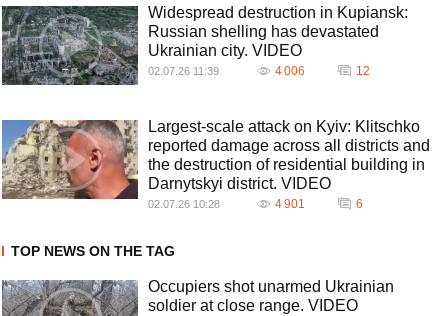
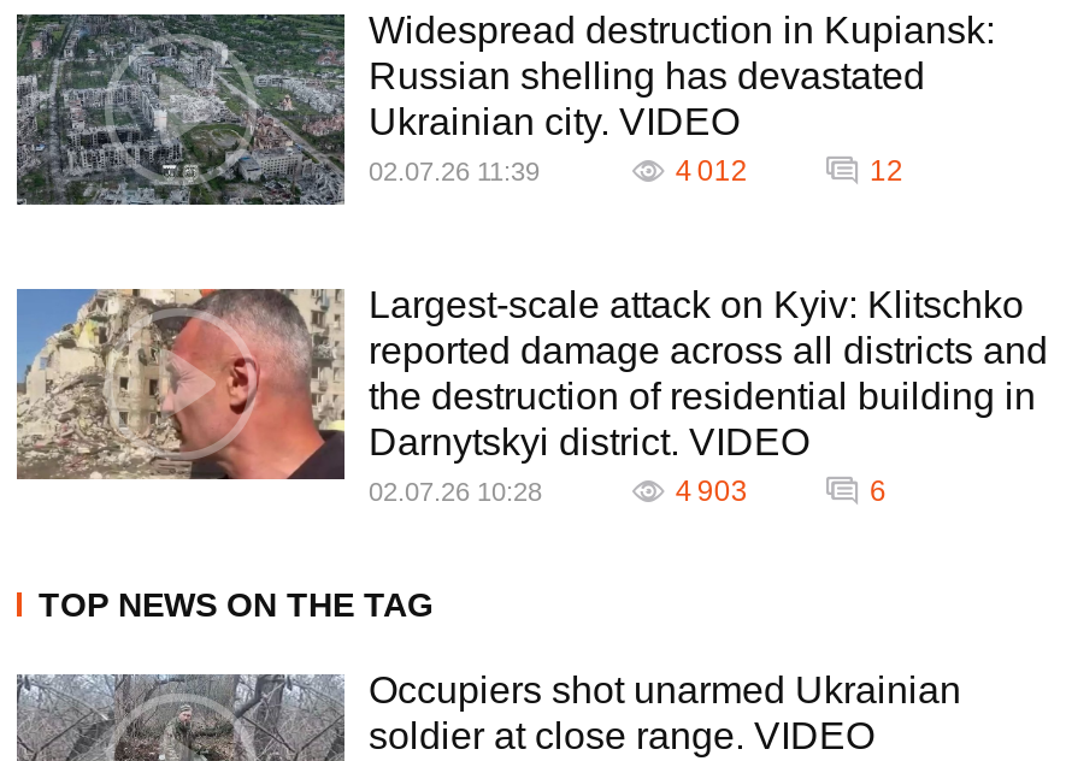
- 4 006
+ 4 012

- 4 901
+ 4 903
